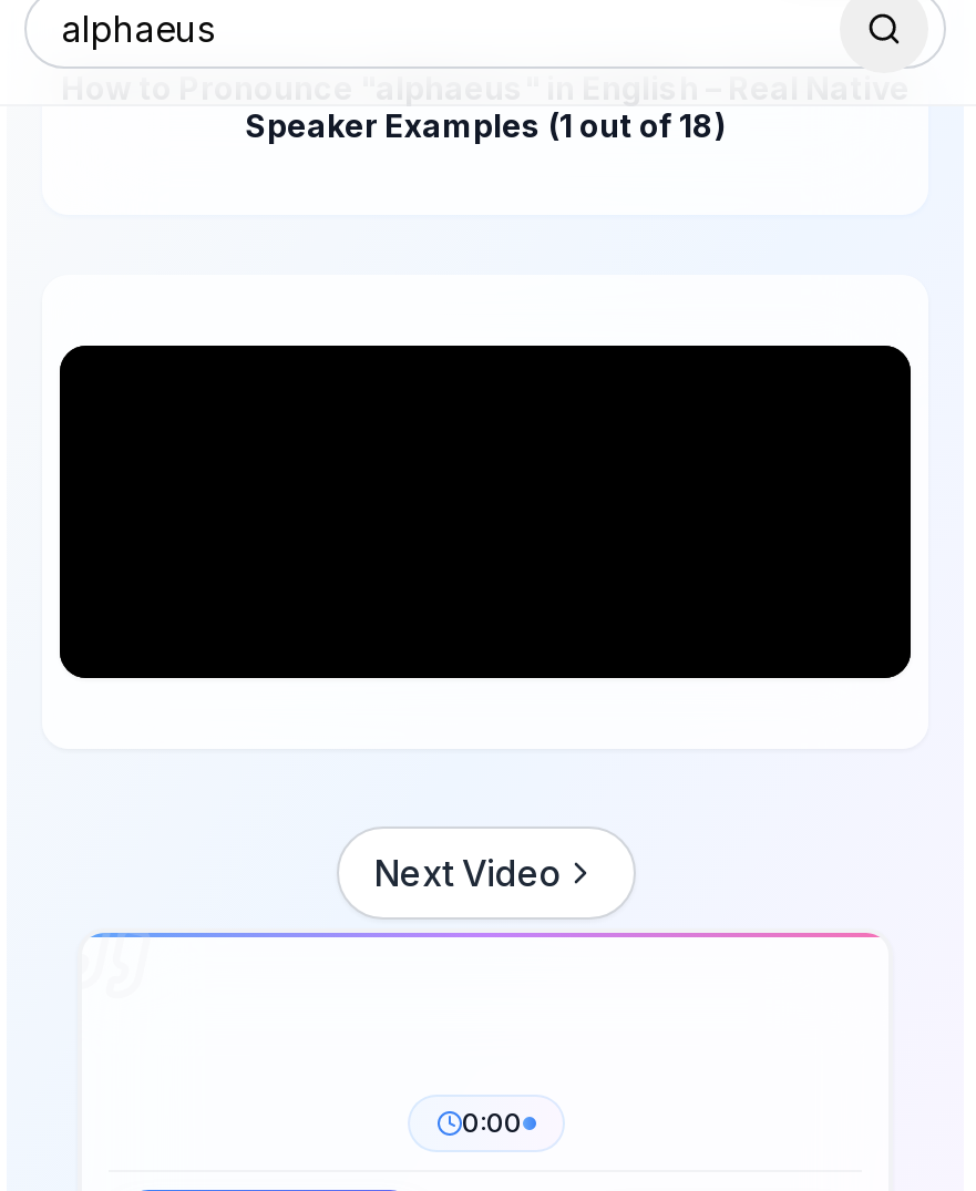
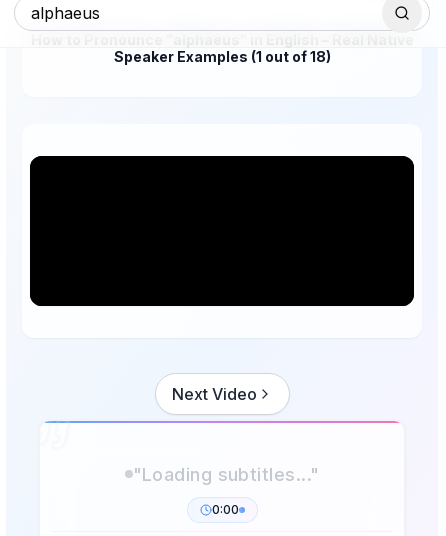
+ "Loading subtitles..."
